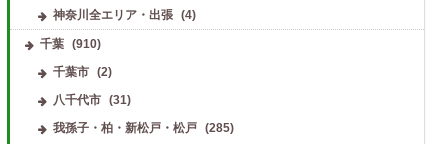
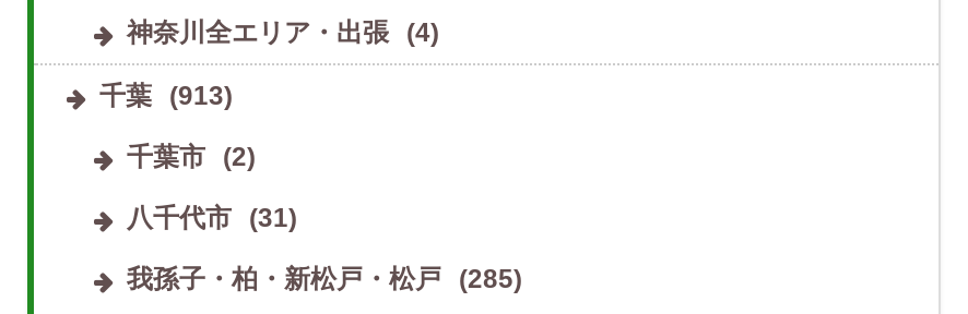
- 千葉 (910)
+ 千葉 (913)
